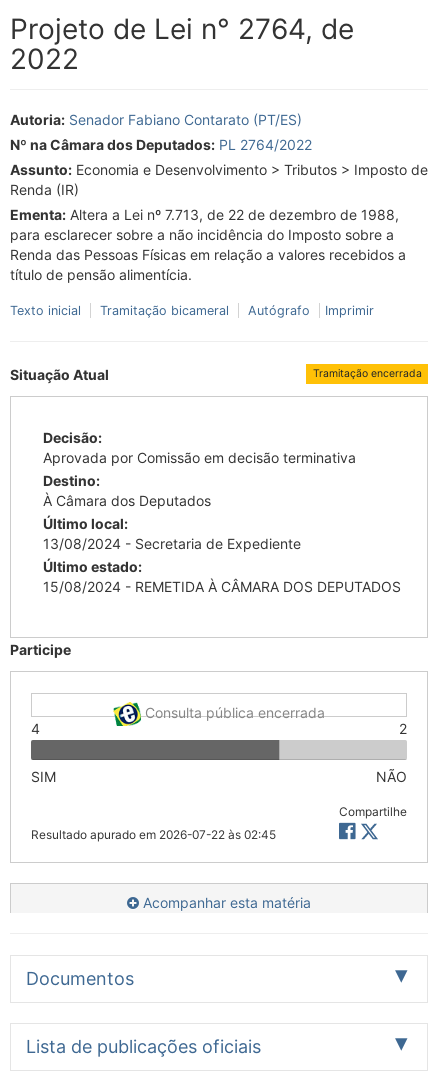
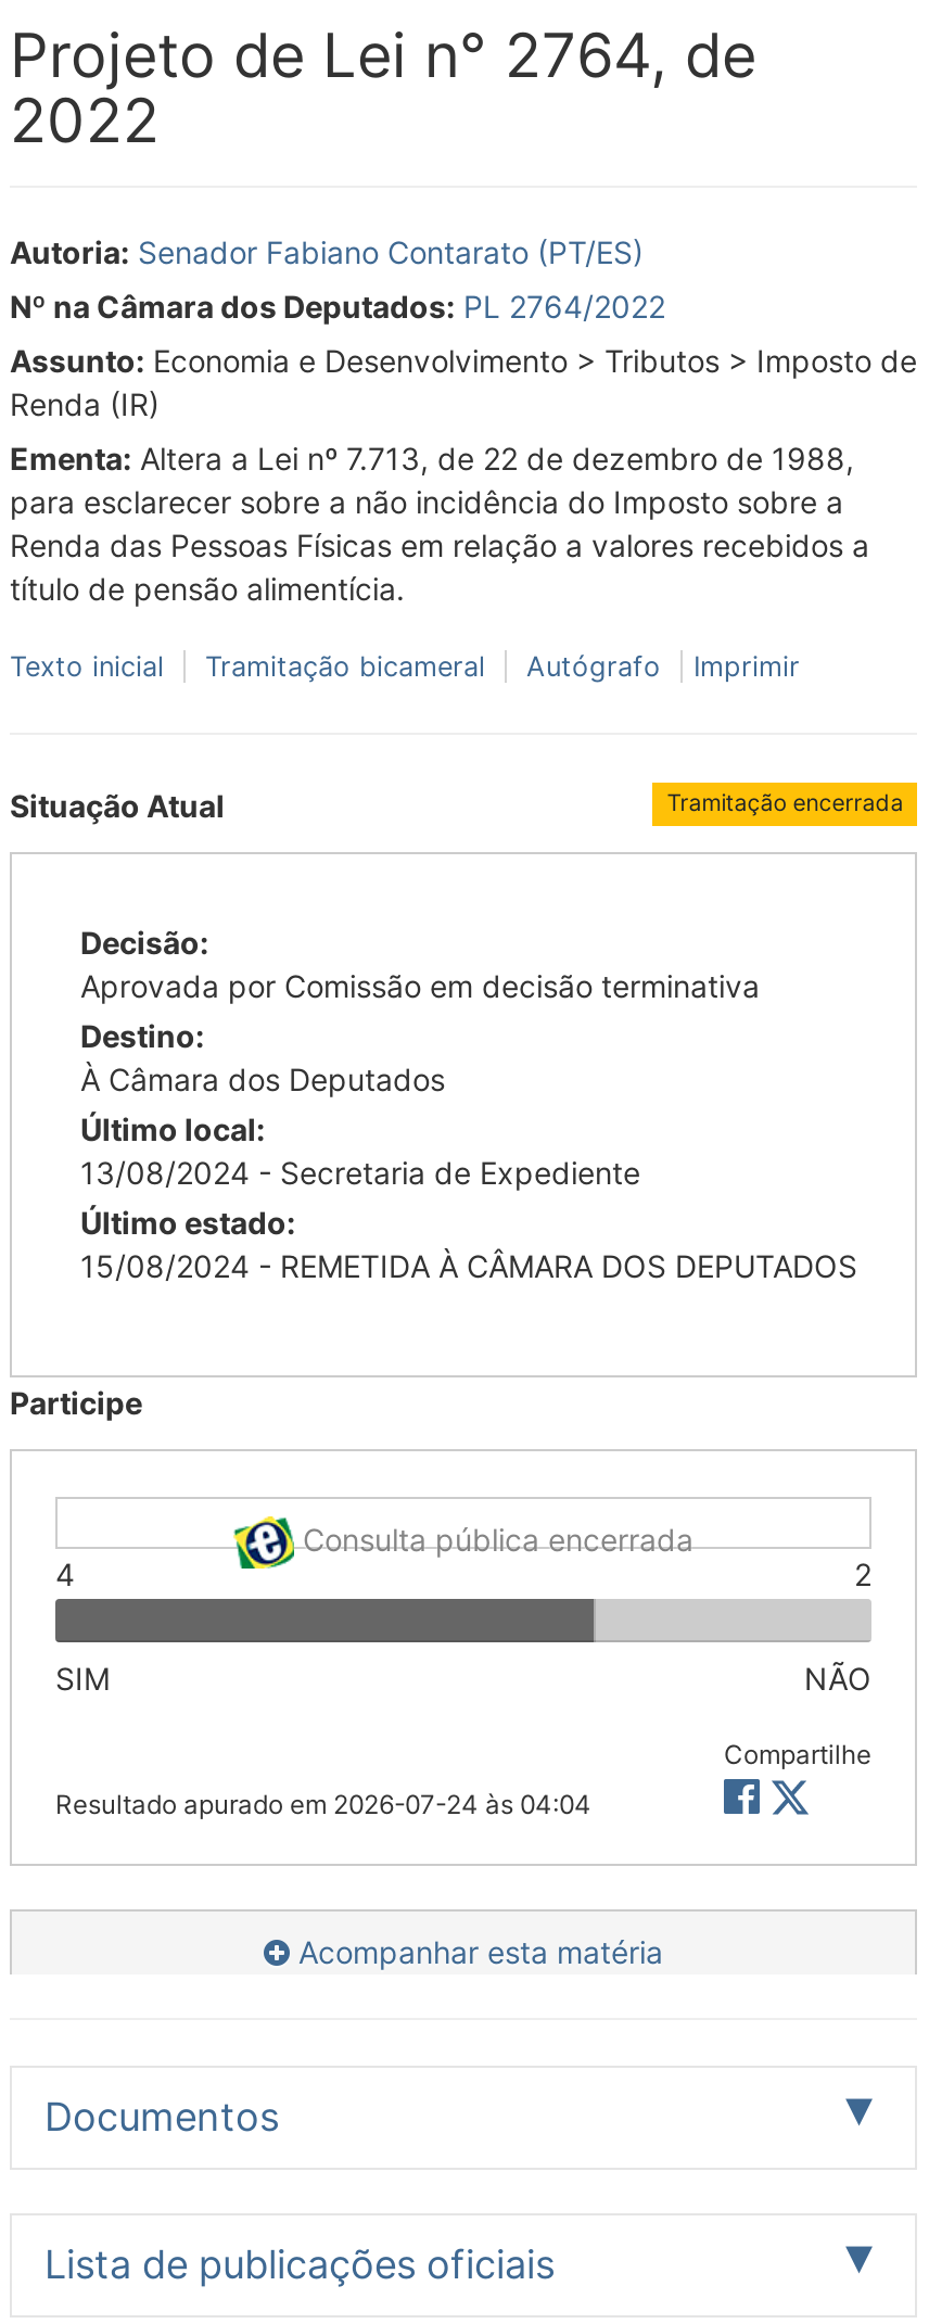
- Resultado apurado em 2026-07-22 às 02:45
+ Resultado apurado em 2026-07-24 às 04:04
